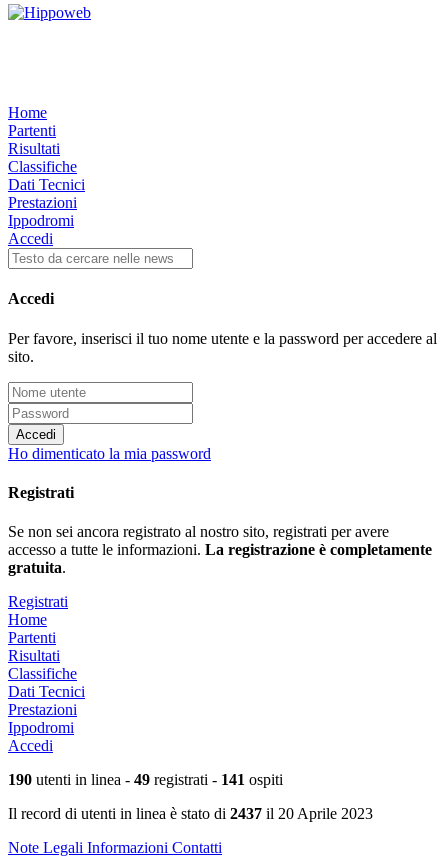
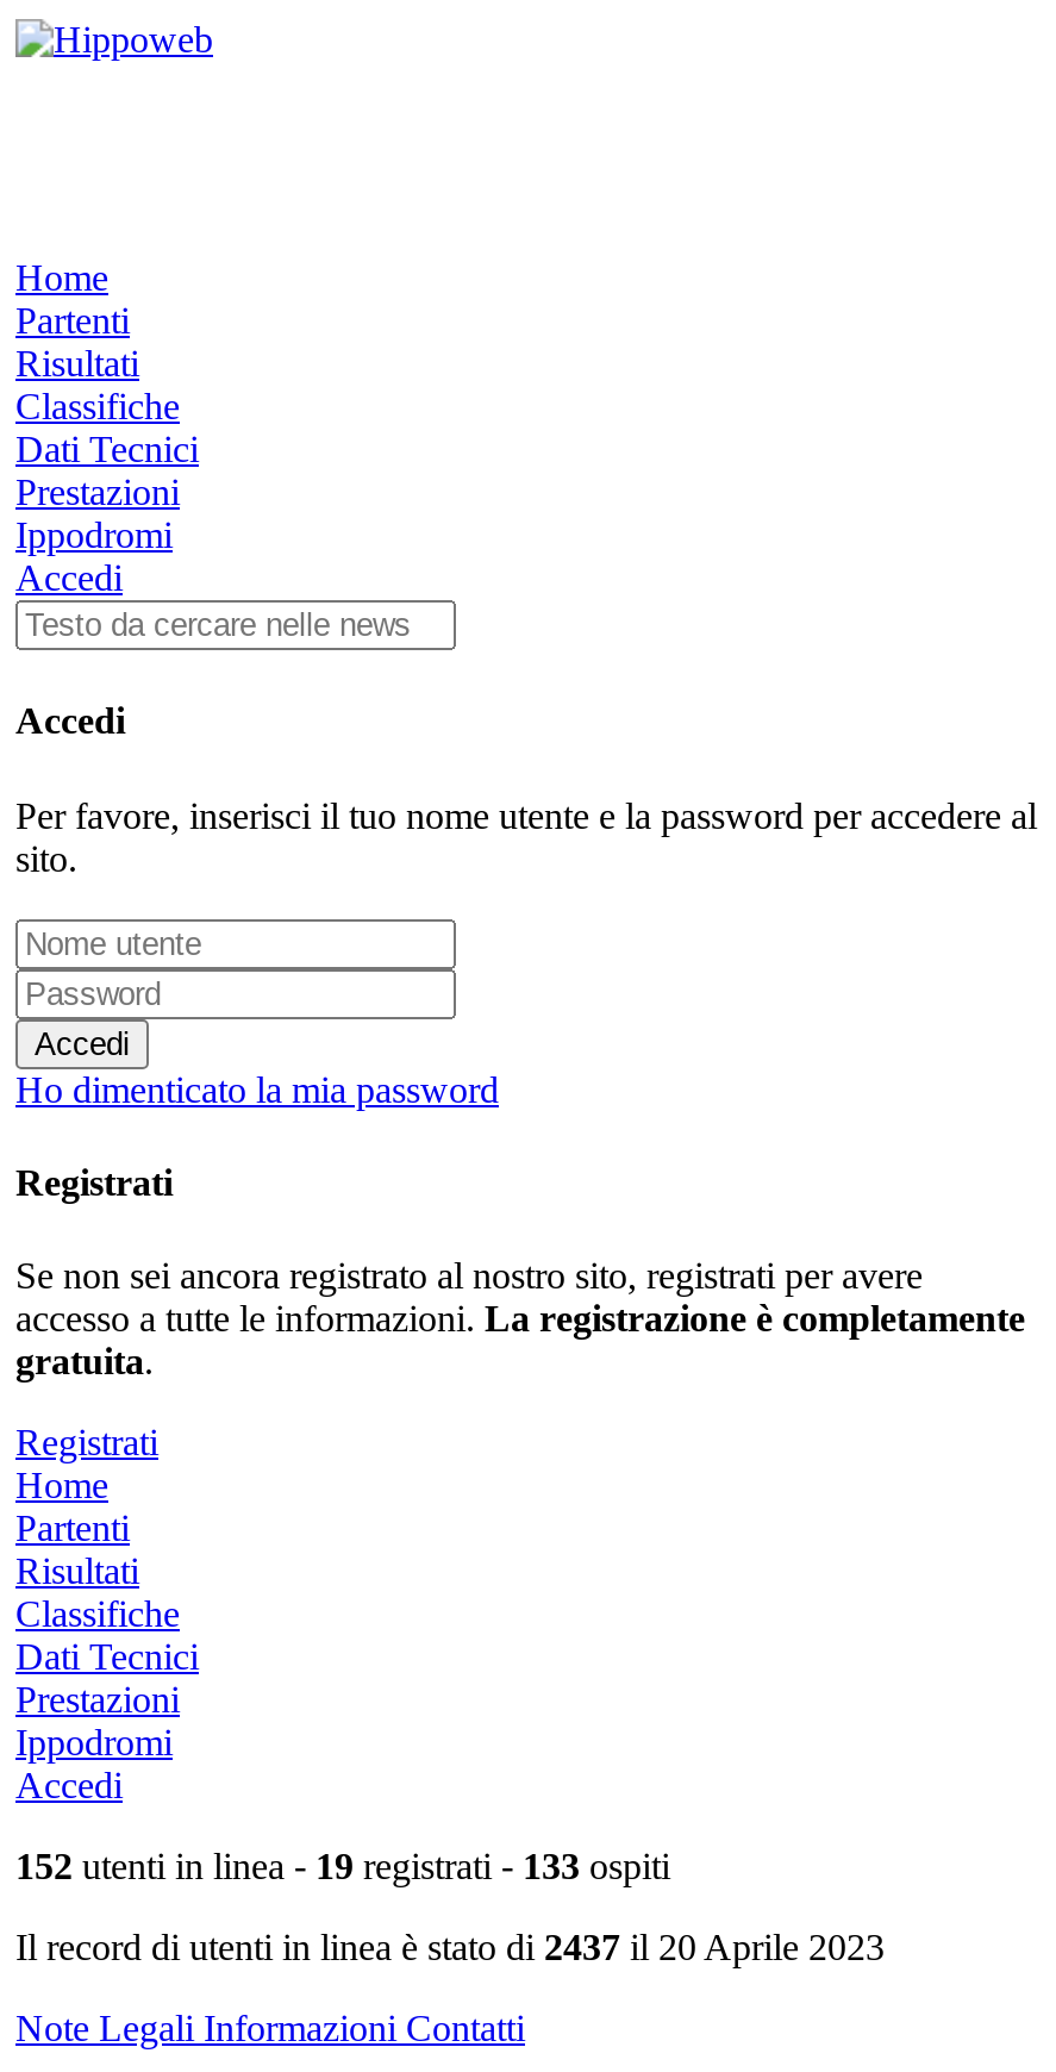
- 190 utenti in linea - 49 registrati - 141 ospiti
+ 152 utenti in linea - 19 registrati - 133 ospiti
